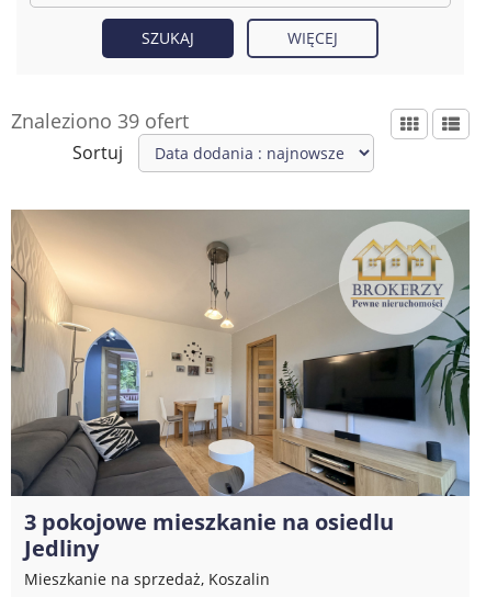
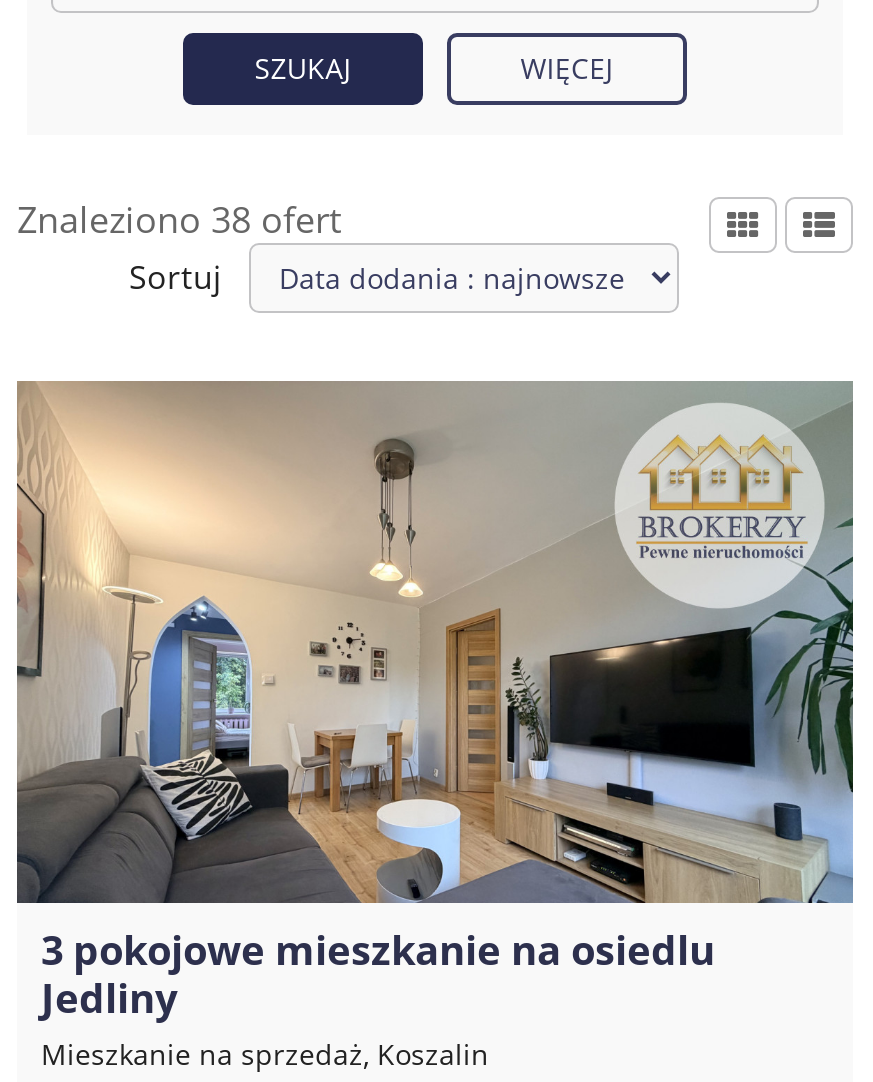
- Znaleziono 39 ofert
+ Znaleziono 38 ofert
